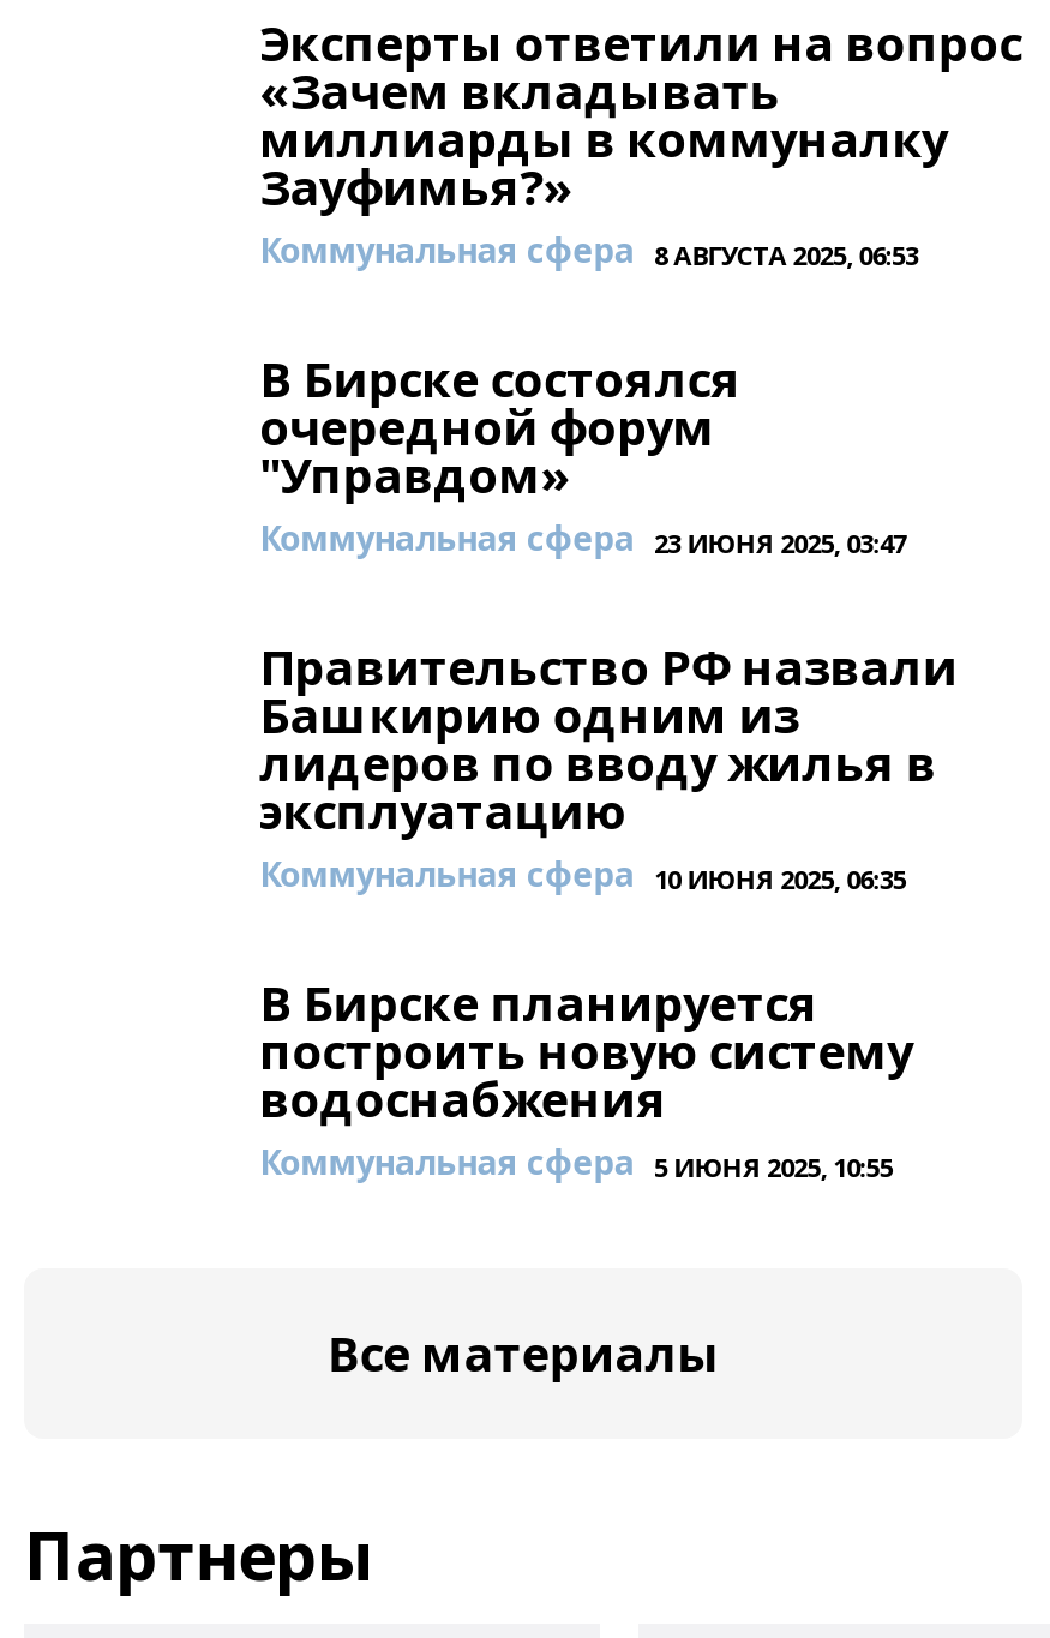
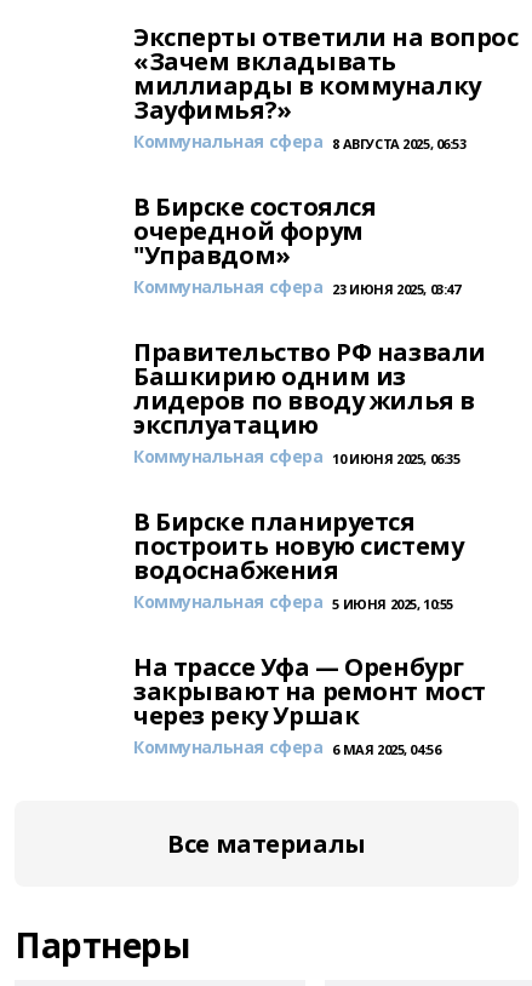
+ На трассе Уфа — Оренбург
+ закрывают на ремонт мост
+ через реку Уршак
+ Коммунальная сфера 6 МАЯ 2025, 04:56
